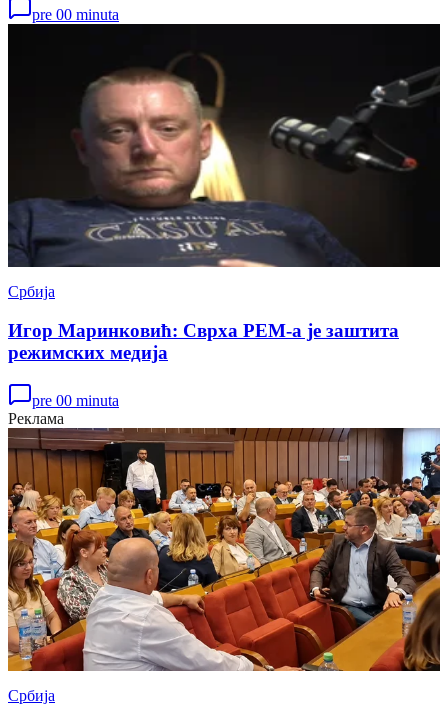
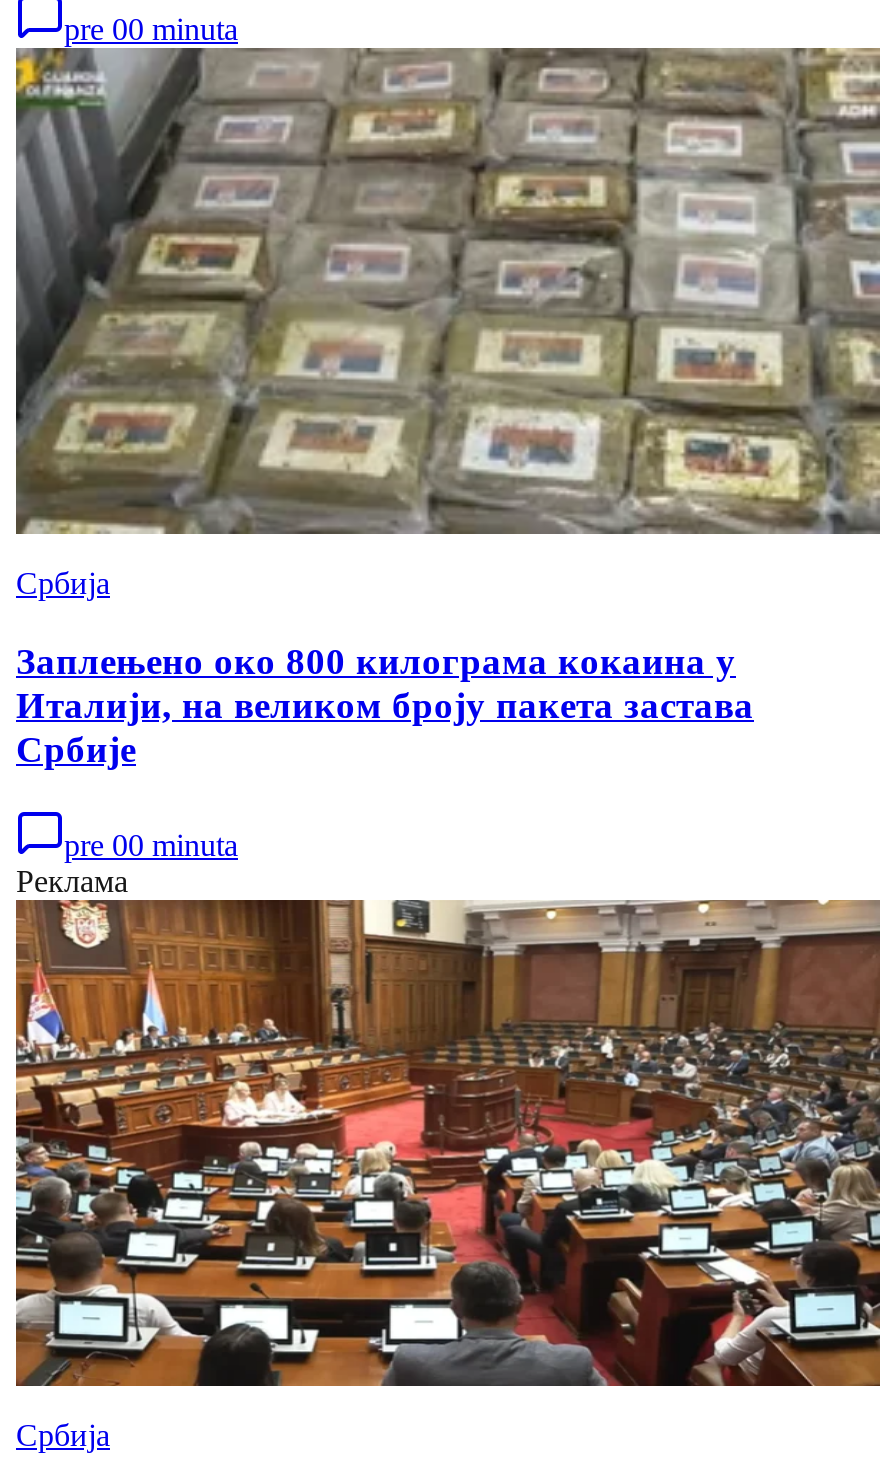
- [image]
+ [image]

- Игор Маринковић: Сврха РЕМ-а је заштита
- режимских медија
+ Заплењено око 800 килограма кокаина у
+ Италији, на великом броју пакета застава
+ Србије

- [image]
+ [image]
